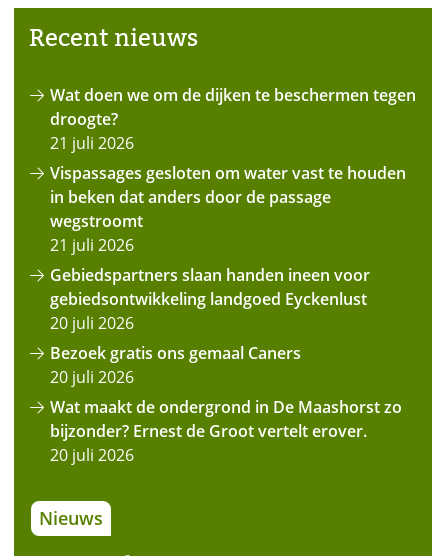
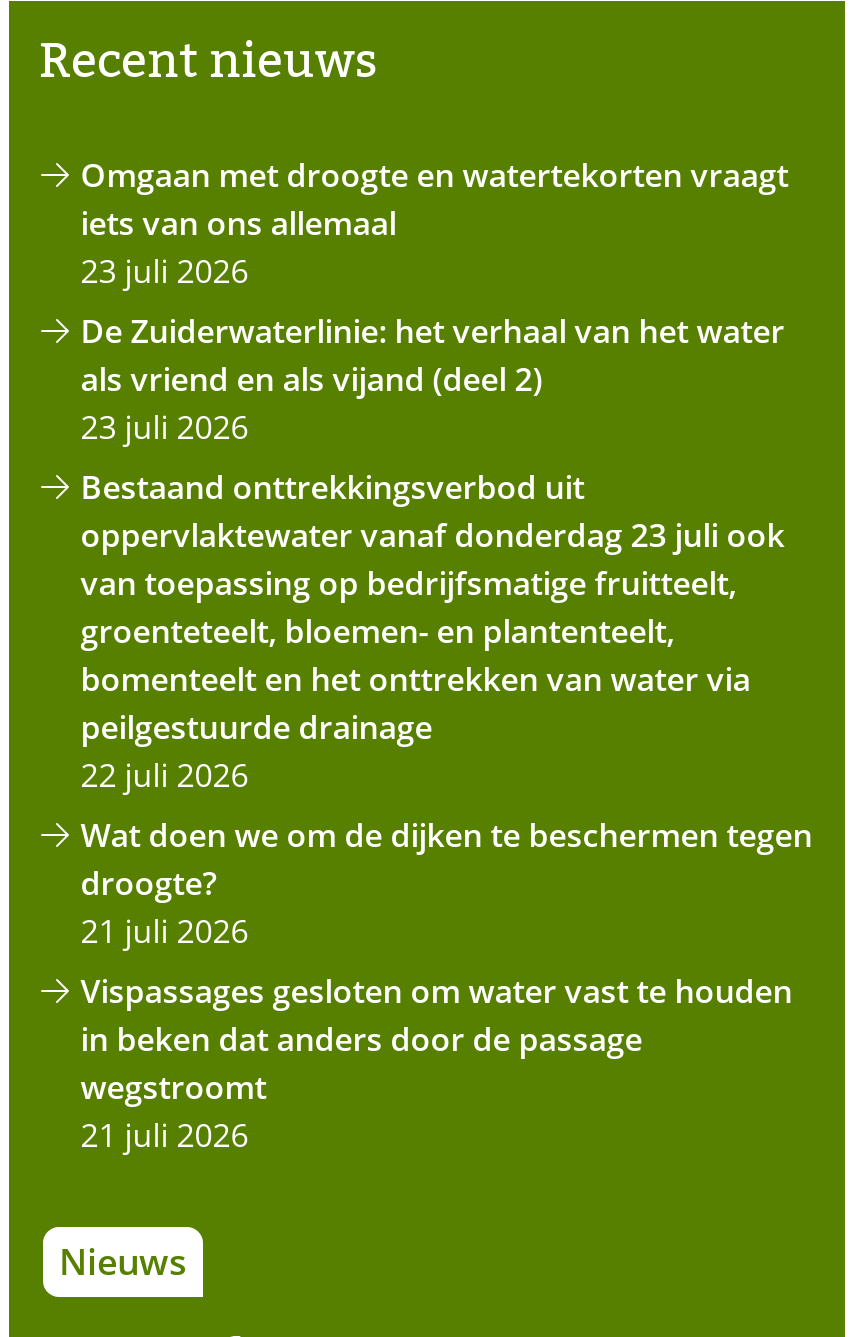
+ Omgaan met droogte en watertekorten vraagt
+ iets van ons allemaal
+ 23 juli 2026
+ De Zuiderwaterlinie: het verhaal van het water
+ als vriend en als vijand (deel 2)
+ 23 juli 2026
+ Bestaand onttrekkingsverbod uit
+ oppervlaktewater vanaf donderdag 23 juli ook
+ van toepassing op bedrijfsmatige fruitteelt,
+ groenteteelt, bloemen- en plantenteelt,
+ bomenteelt en het onttrekken van water via
+ peilgestuurde drainage
+ 22 juli 2026

moved down: Wat doen we om de dijken te beschermen tegen | droogte? | 21 juli 2026 | Vispassages gesloten om water vast te houden | in beken dat anders door de passage | wegstroomt | 21 juli 2026

- Gebiedspartners slaan handen ineen voor
- gebiedsontwikkeling landgoed Eyckenlust
- 20 juli 2026
- Bezoek gratis ons gemaal Caners
- 20 juli 2026
- Wat maakt de ondergrond in De Maashorst zo
- bijzonder? Ernest de Groot vertelt erover.
- 20 juli 2026
